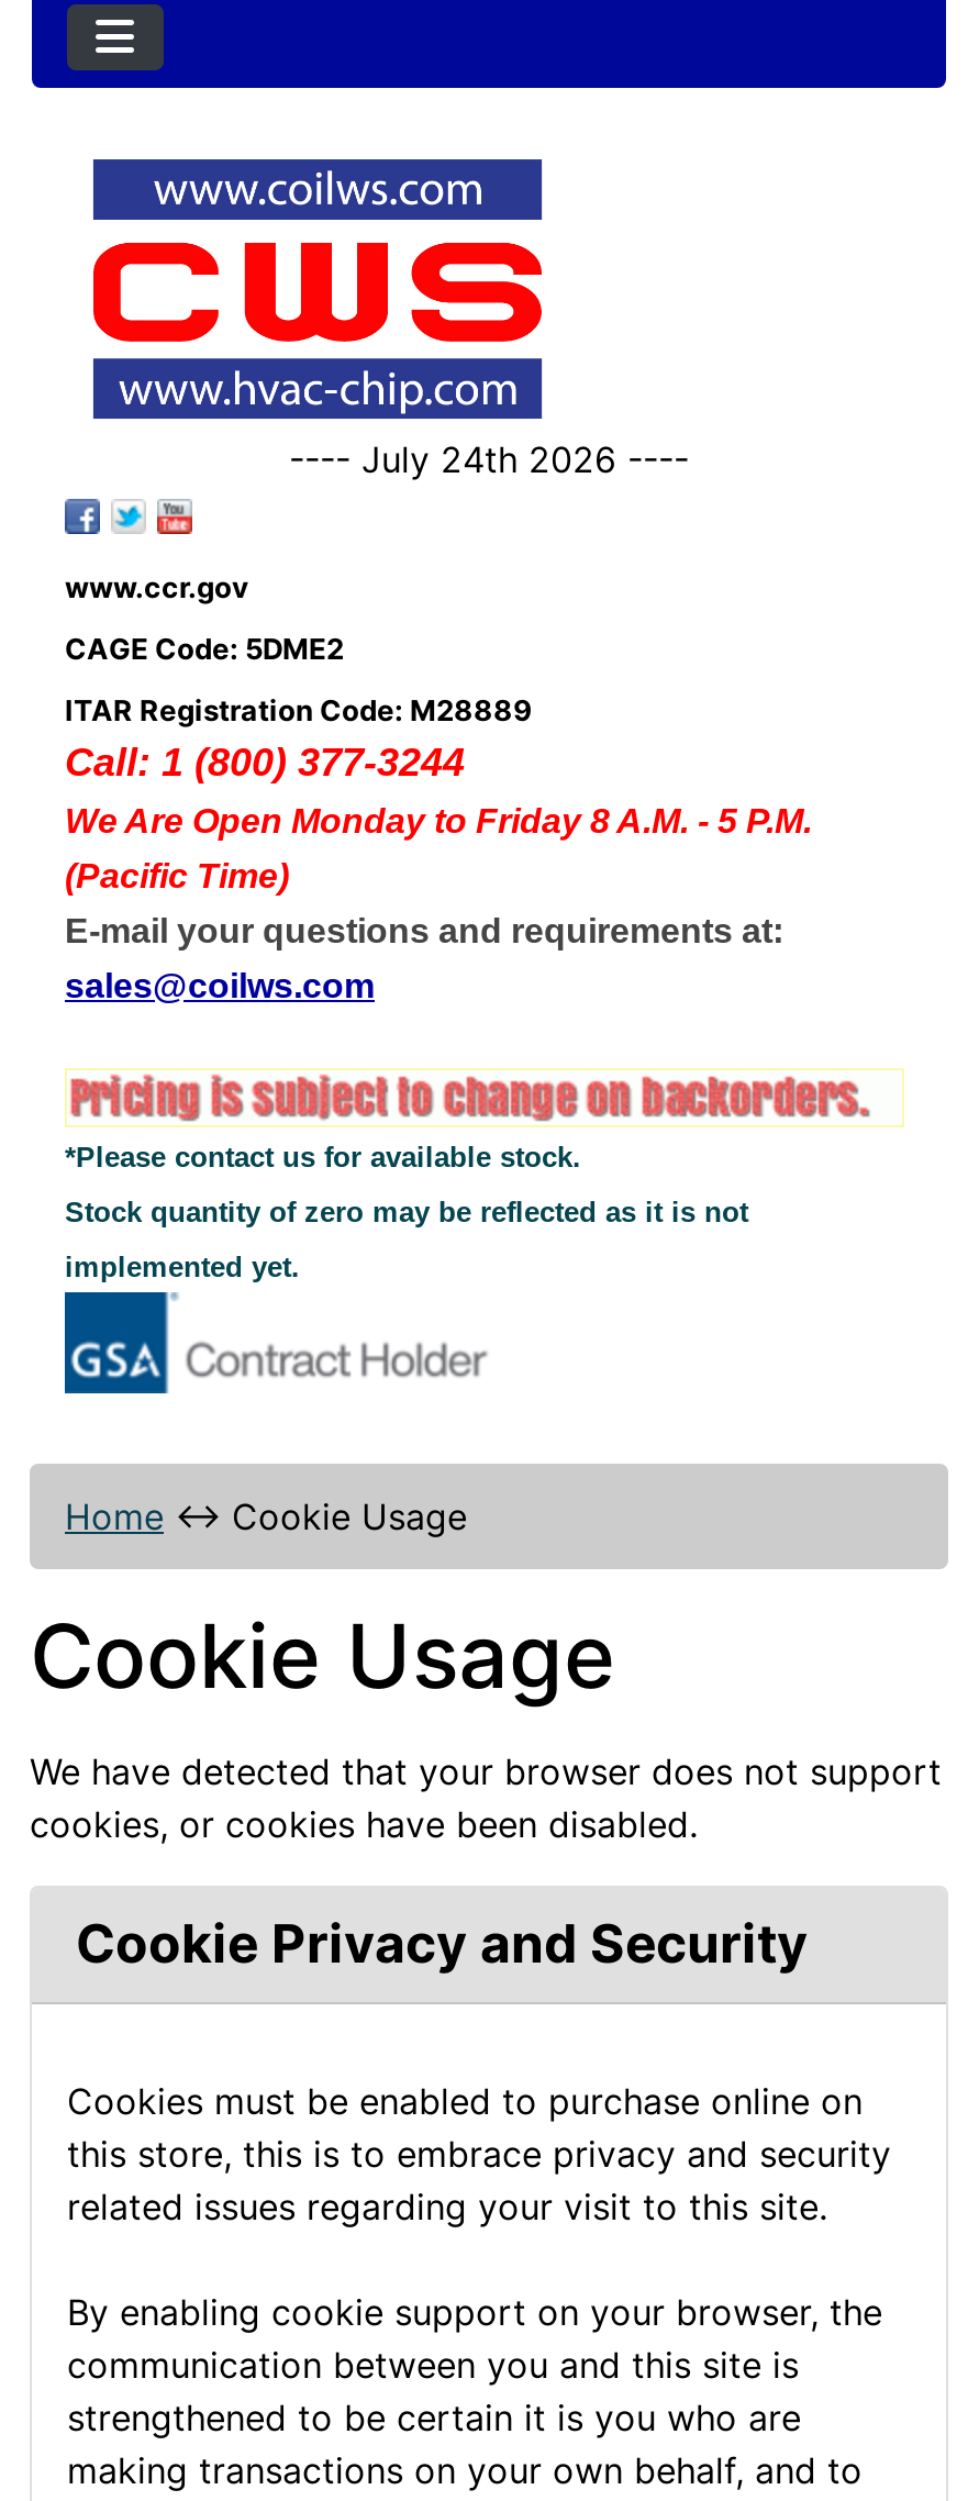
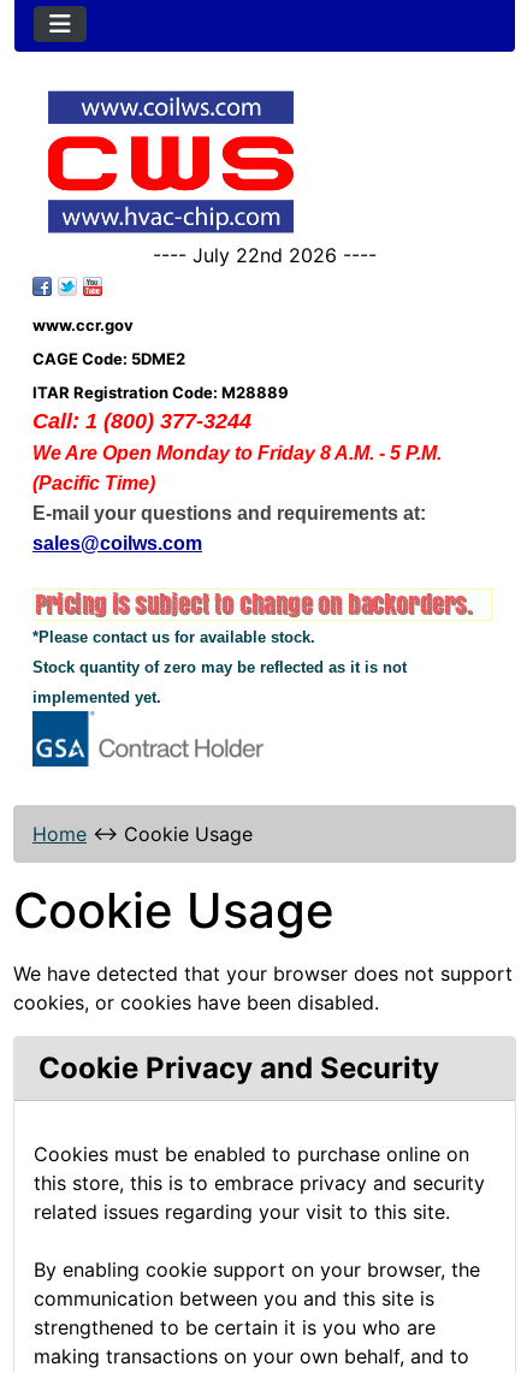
- ---- July 24th 2026 ----
+ ---- July 22nd 2026 ----
